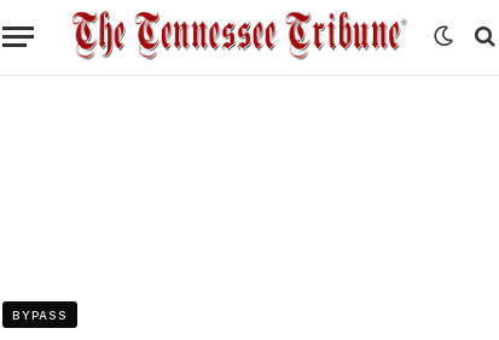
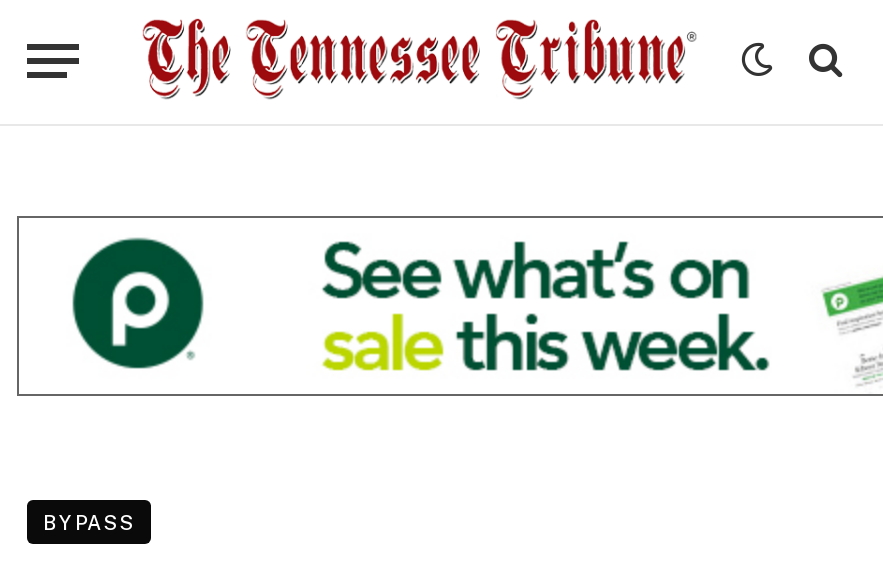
+ [image]
